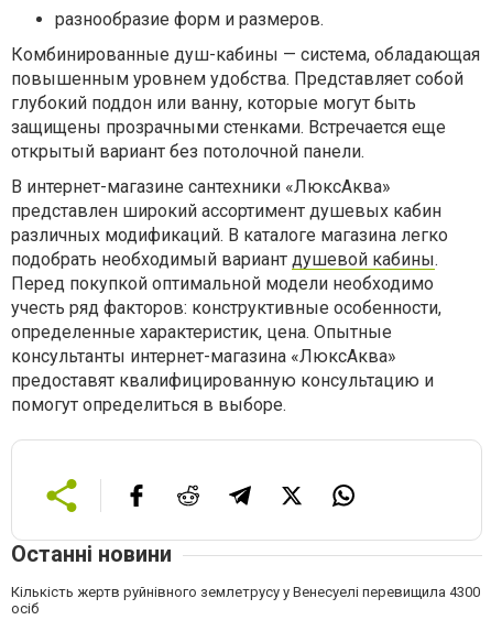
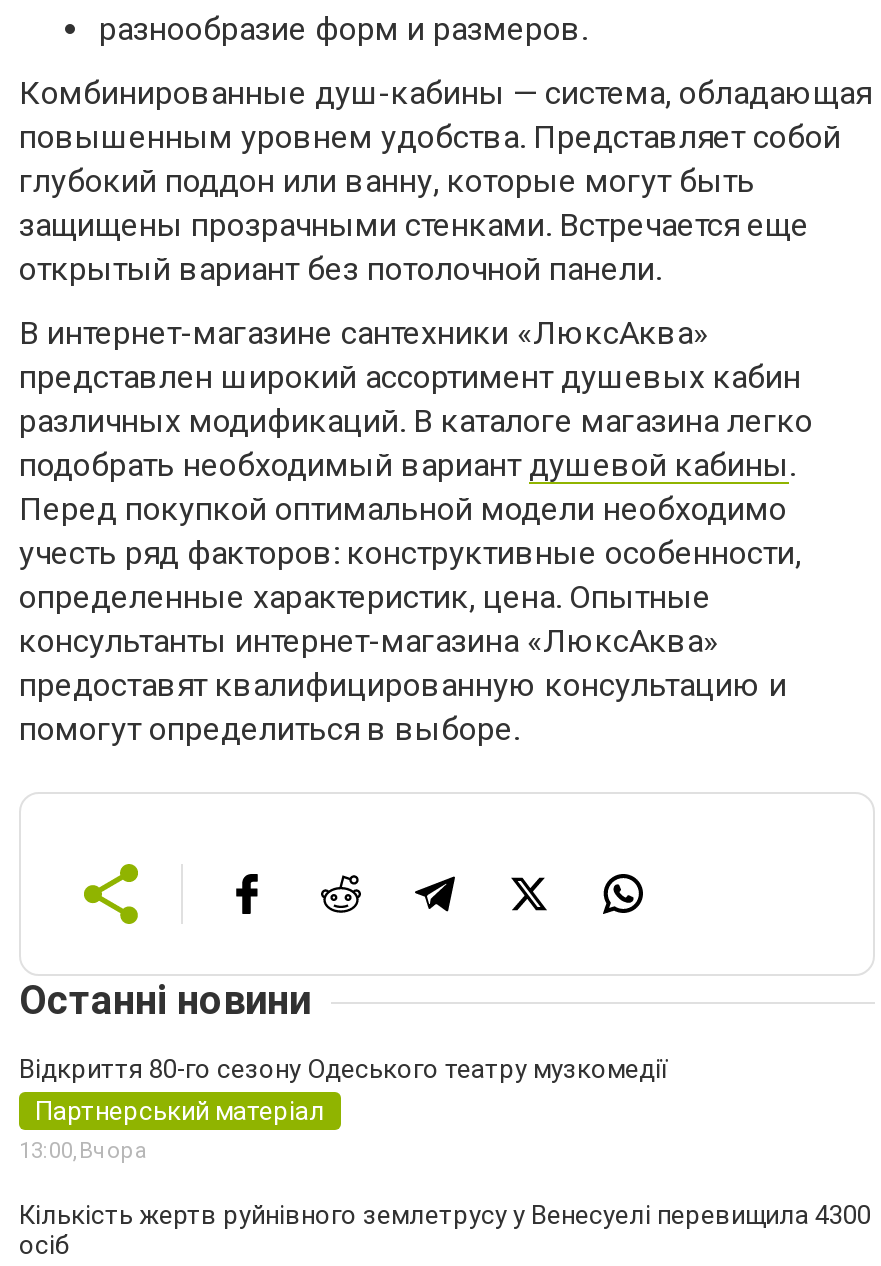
+ Відкриття 80-го сезону Одеського театру музкомедії
+ Партнерський матеріал
+ 13:00, Вчора
